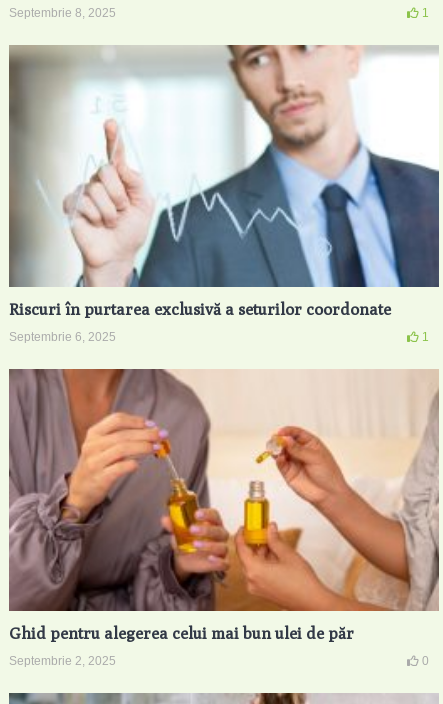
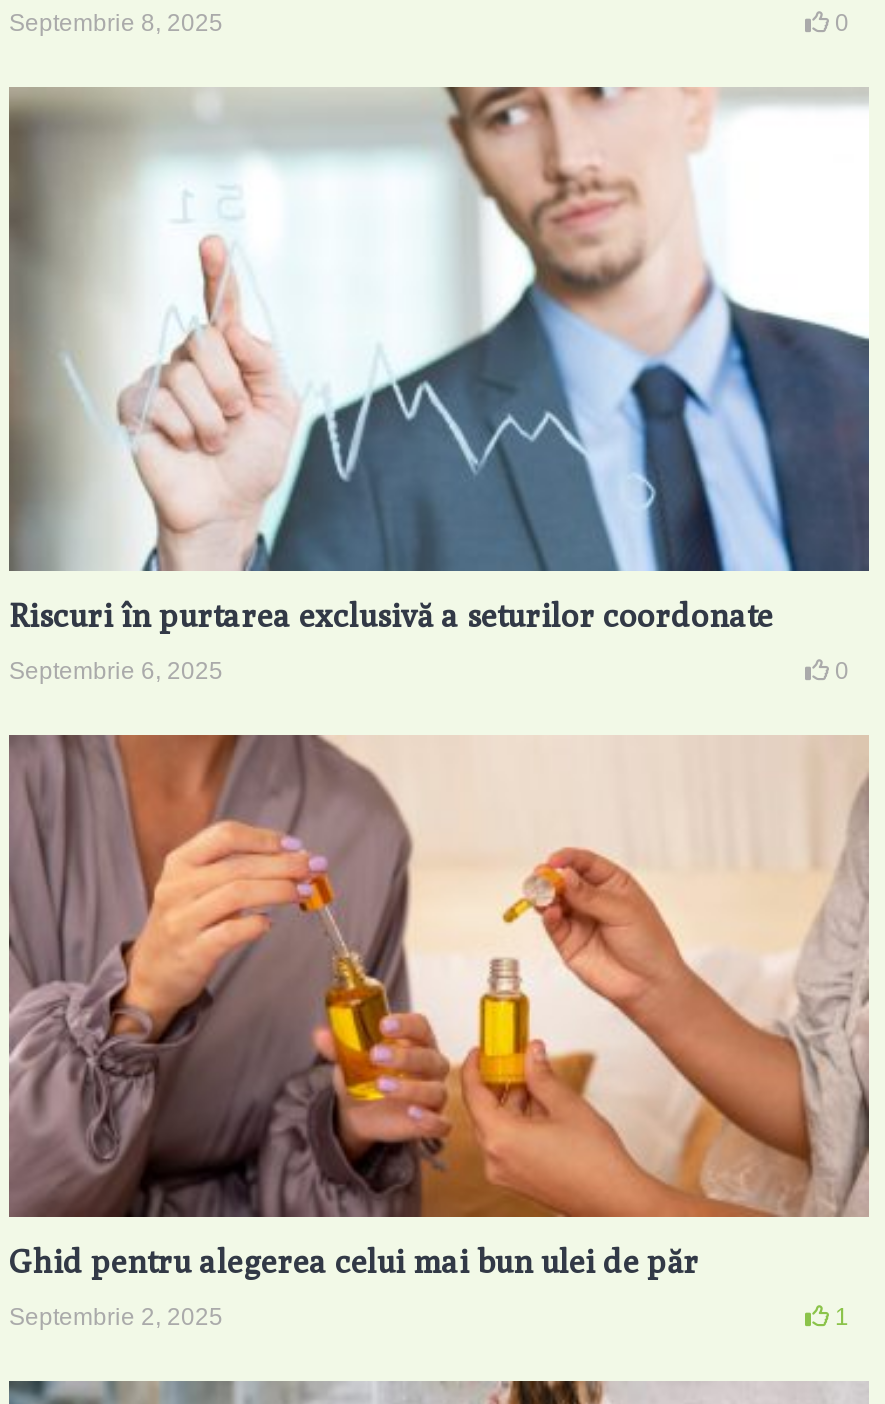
- 1
+ 0

- 1
+ 0

- 0
+ 1
